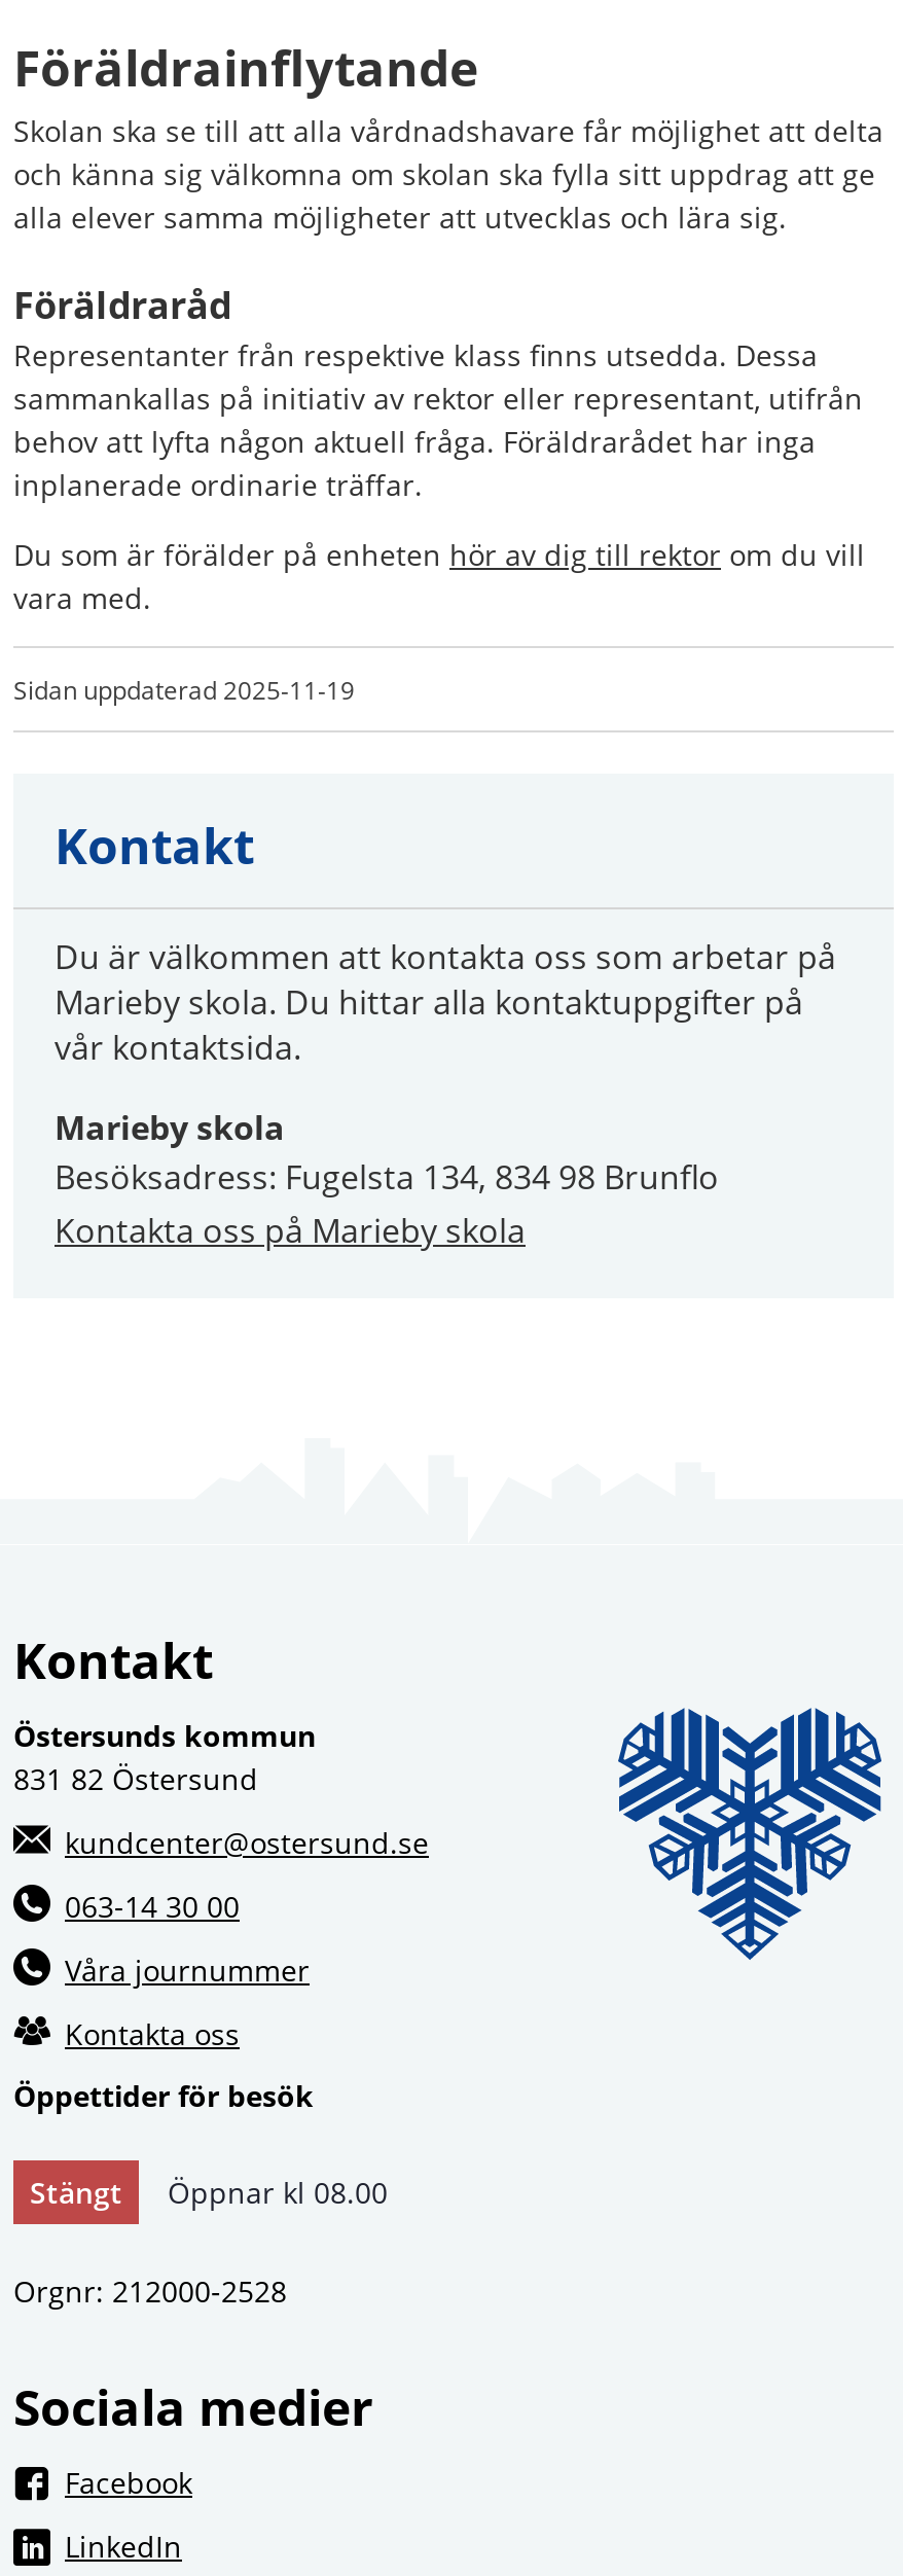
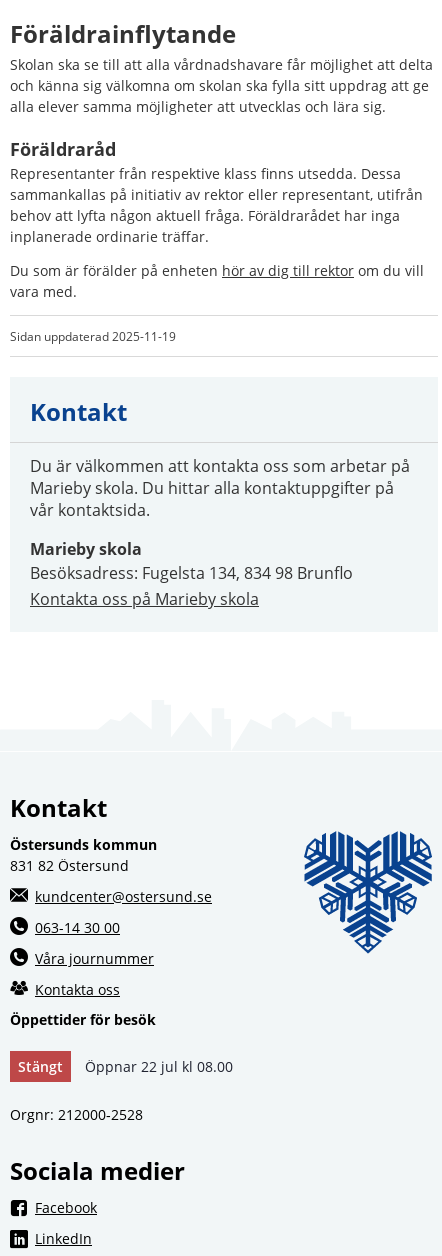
- Stängt Öppnar kl 08.00
+ Stängt Öppnar 22 jul kl 08.00
